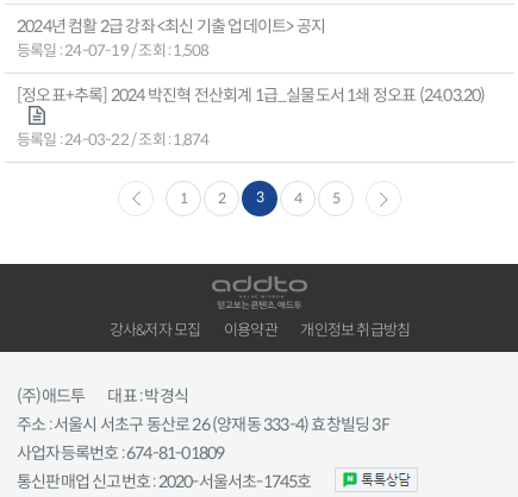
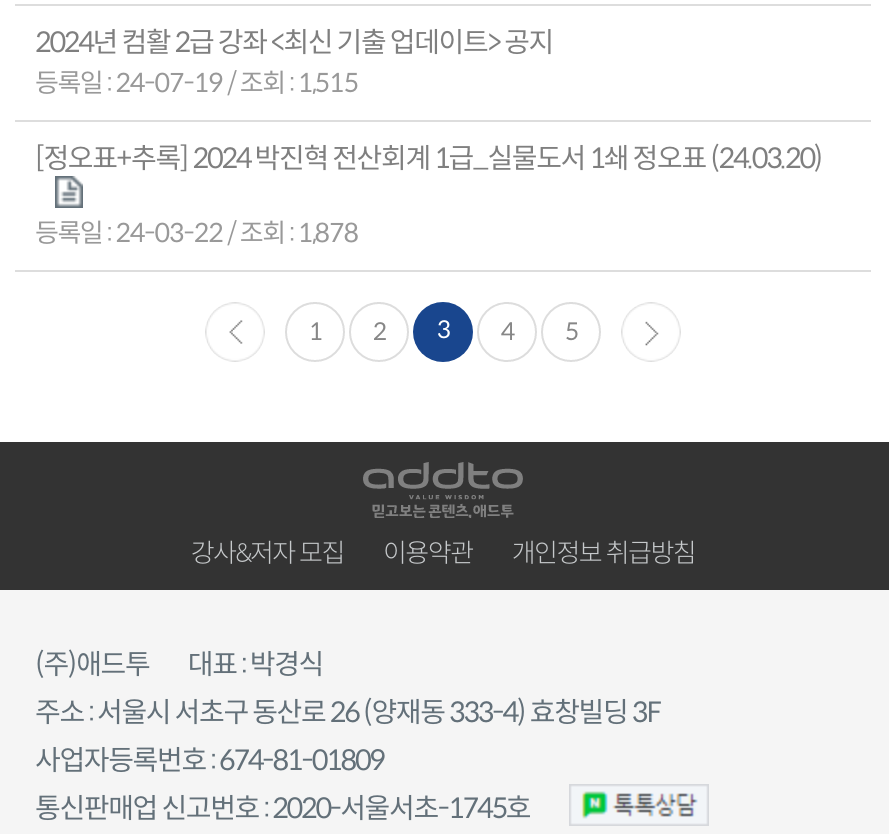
- 등록일 : 24-07-19 / 조회 : 1,508
+ 등록일 : 24-07-19 / 조회 : 1,515

- 등록일 : 24-03-22 / 조회 : 1,874
+ 등록일 : 24-03-22 / 조회 : 1,878
